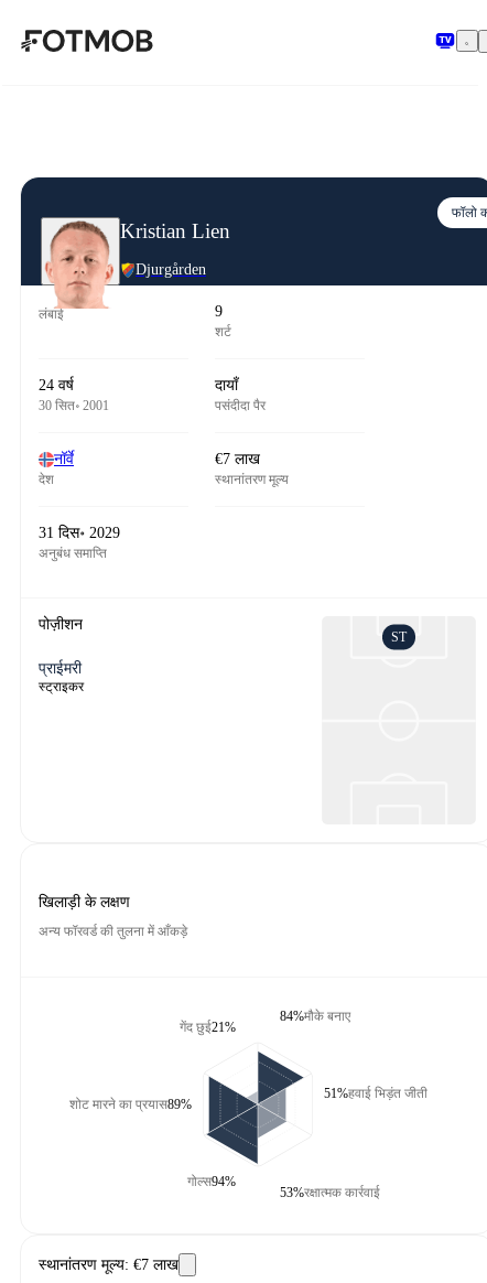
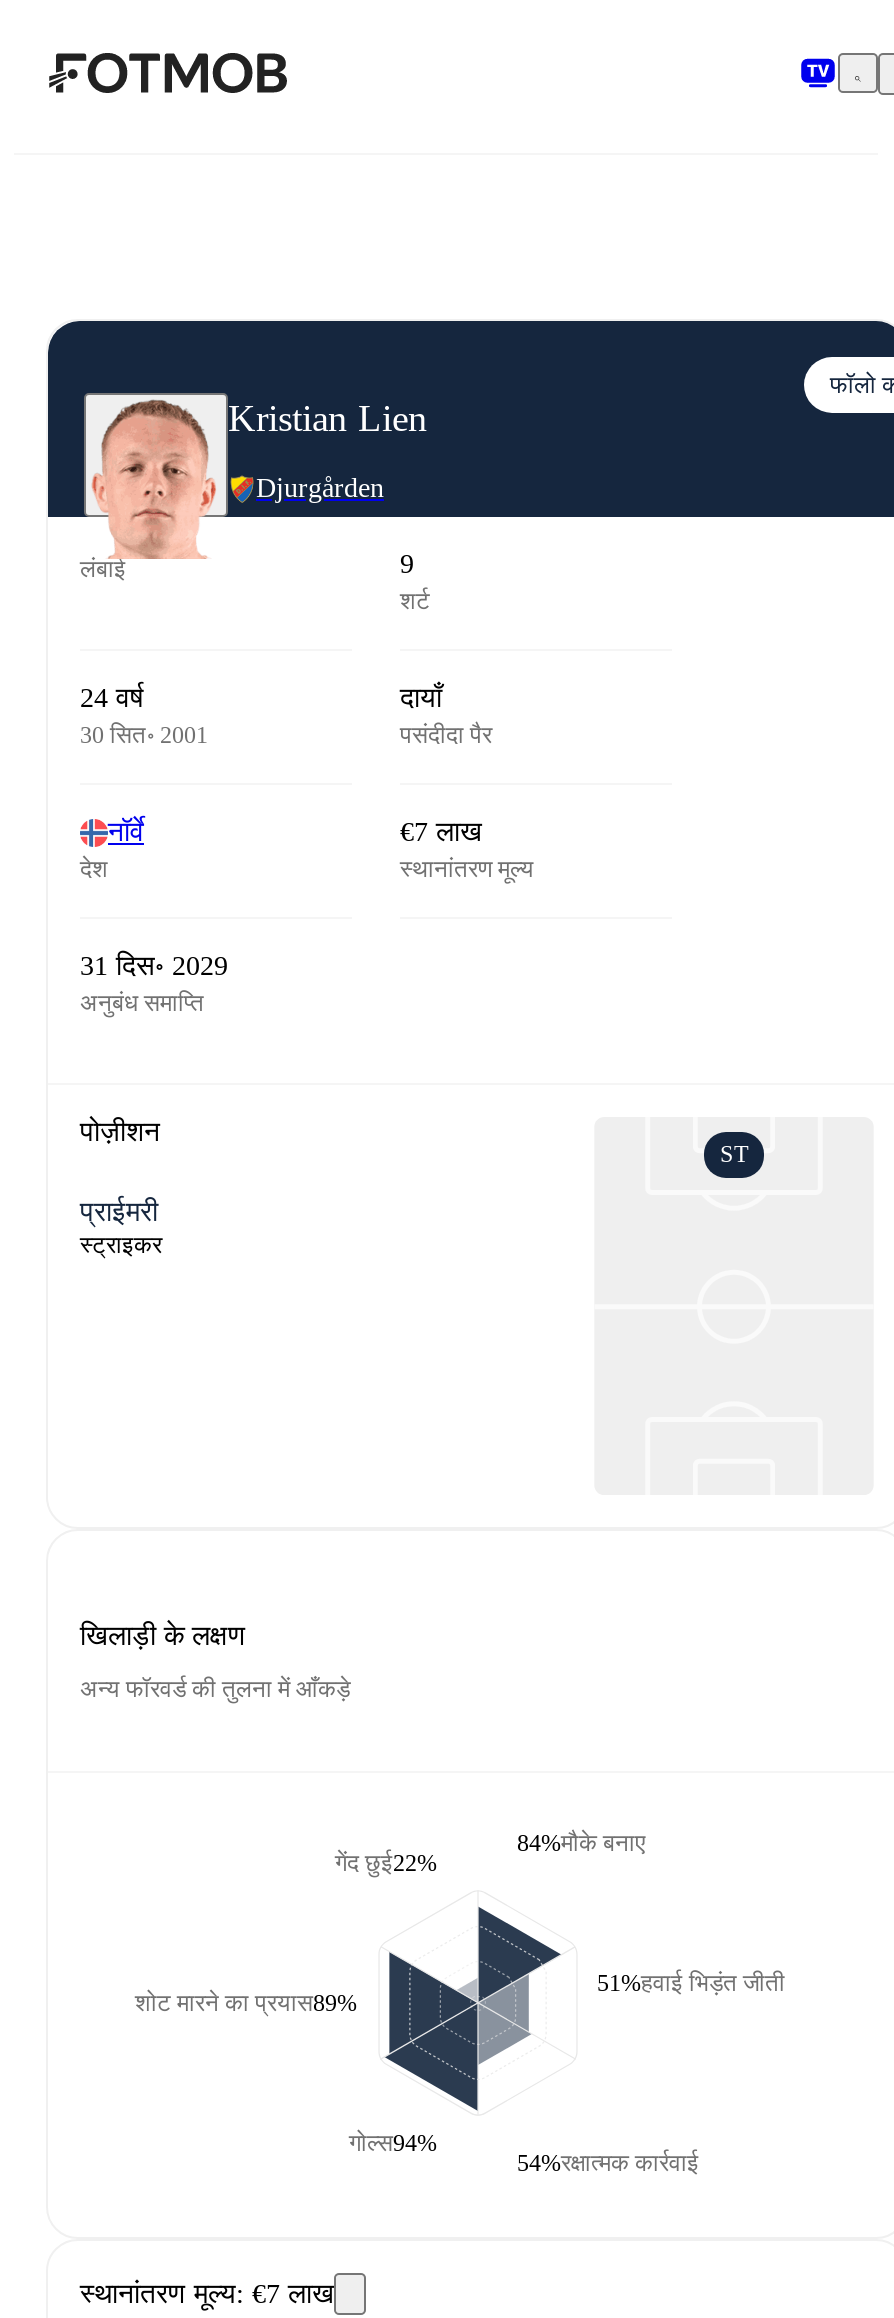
- गेंद छुई21%
+ गेंद छुई22%

- 53% रक्षात्मक कार्रवाई
+ 54% रक्षात्मक कार्रवाई
